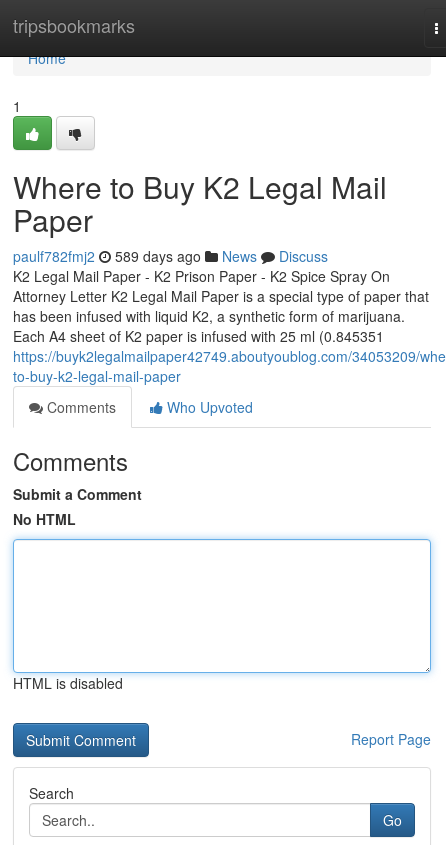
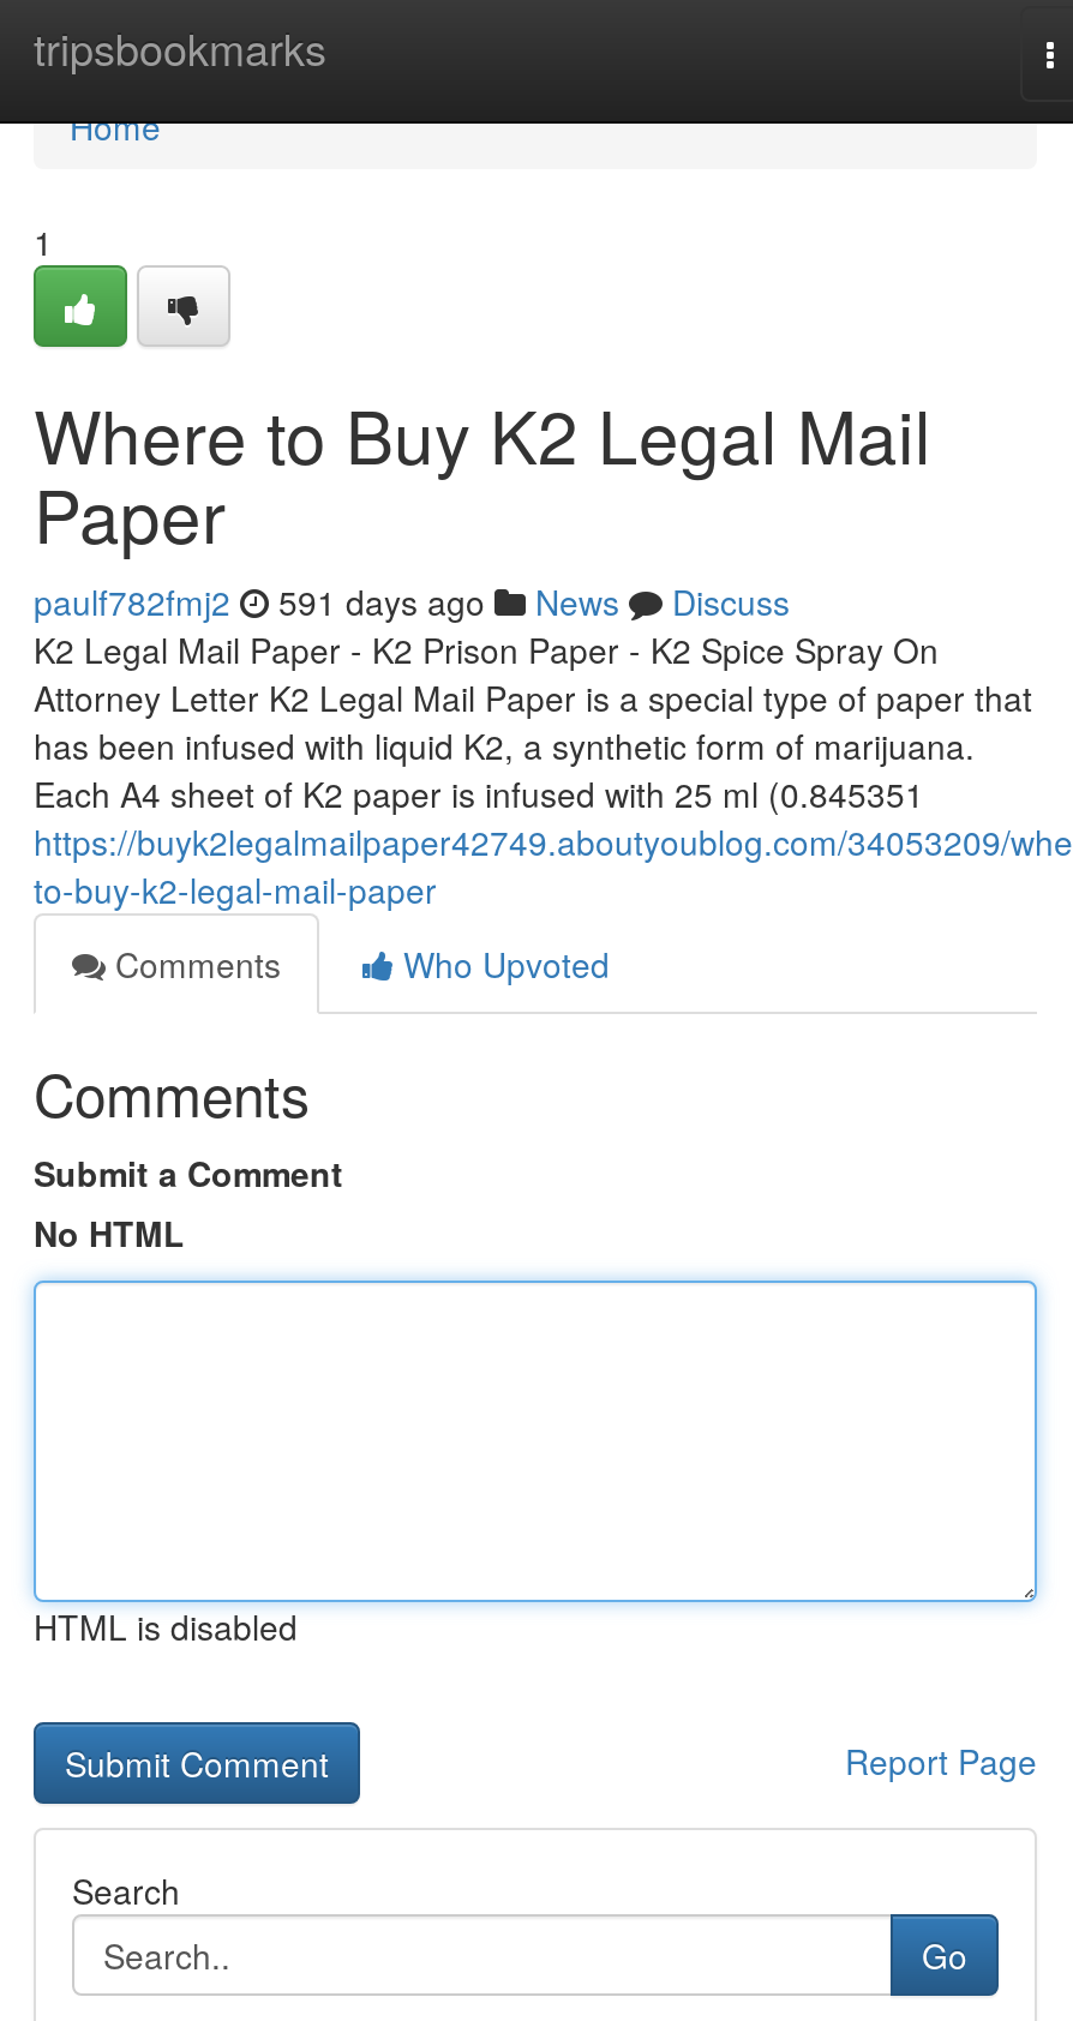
- paulf782fmj2 589 days ago News Discuss
+ paulf782fmj2 591 days ago News Discuss
